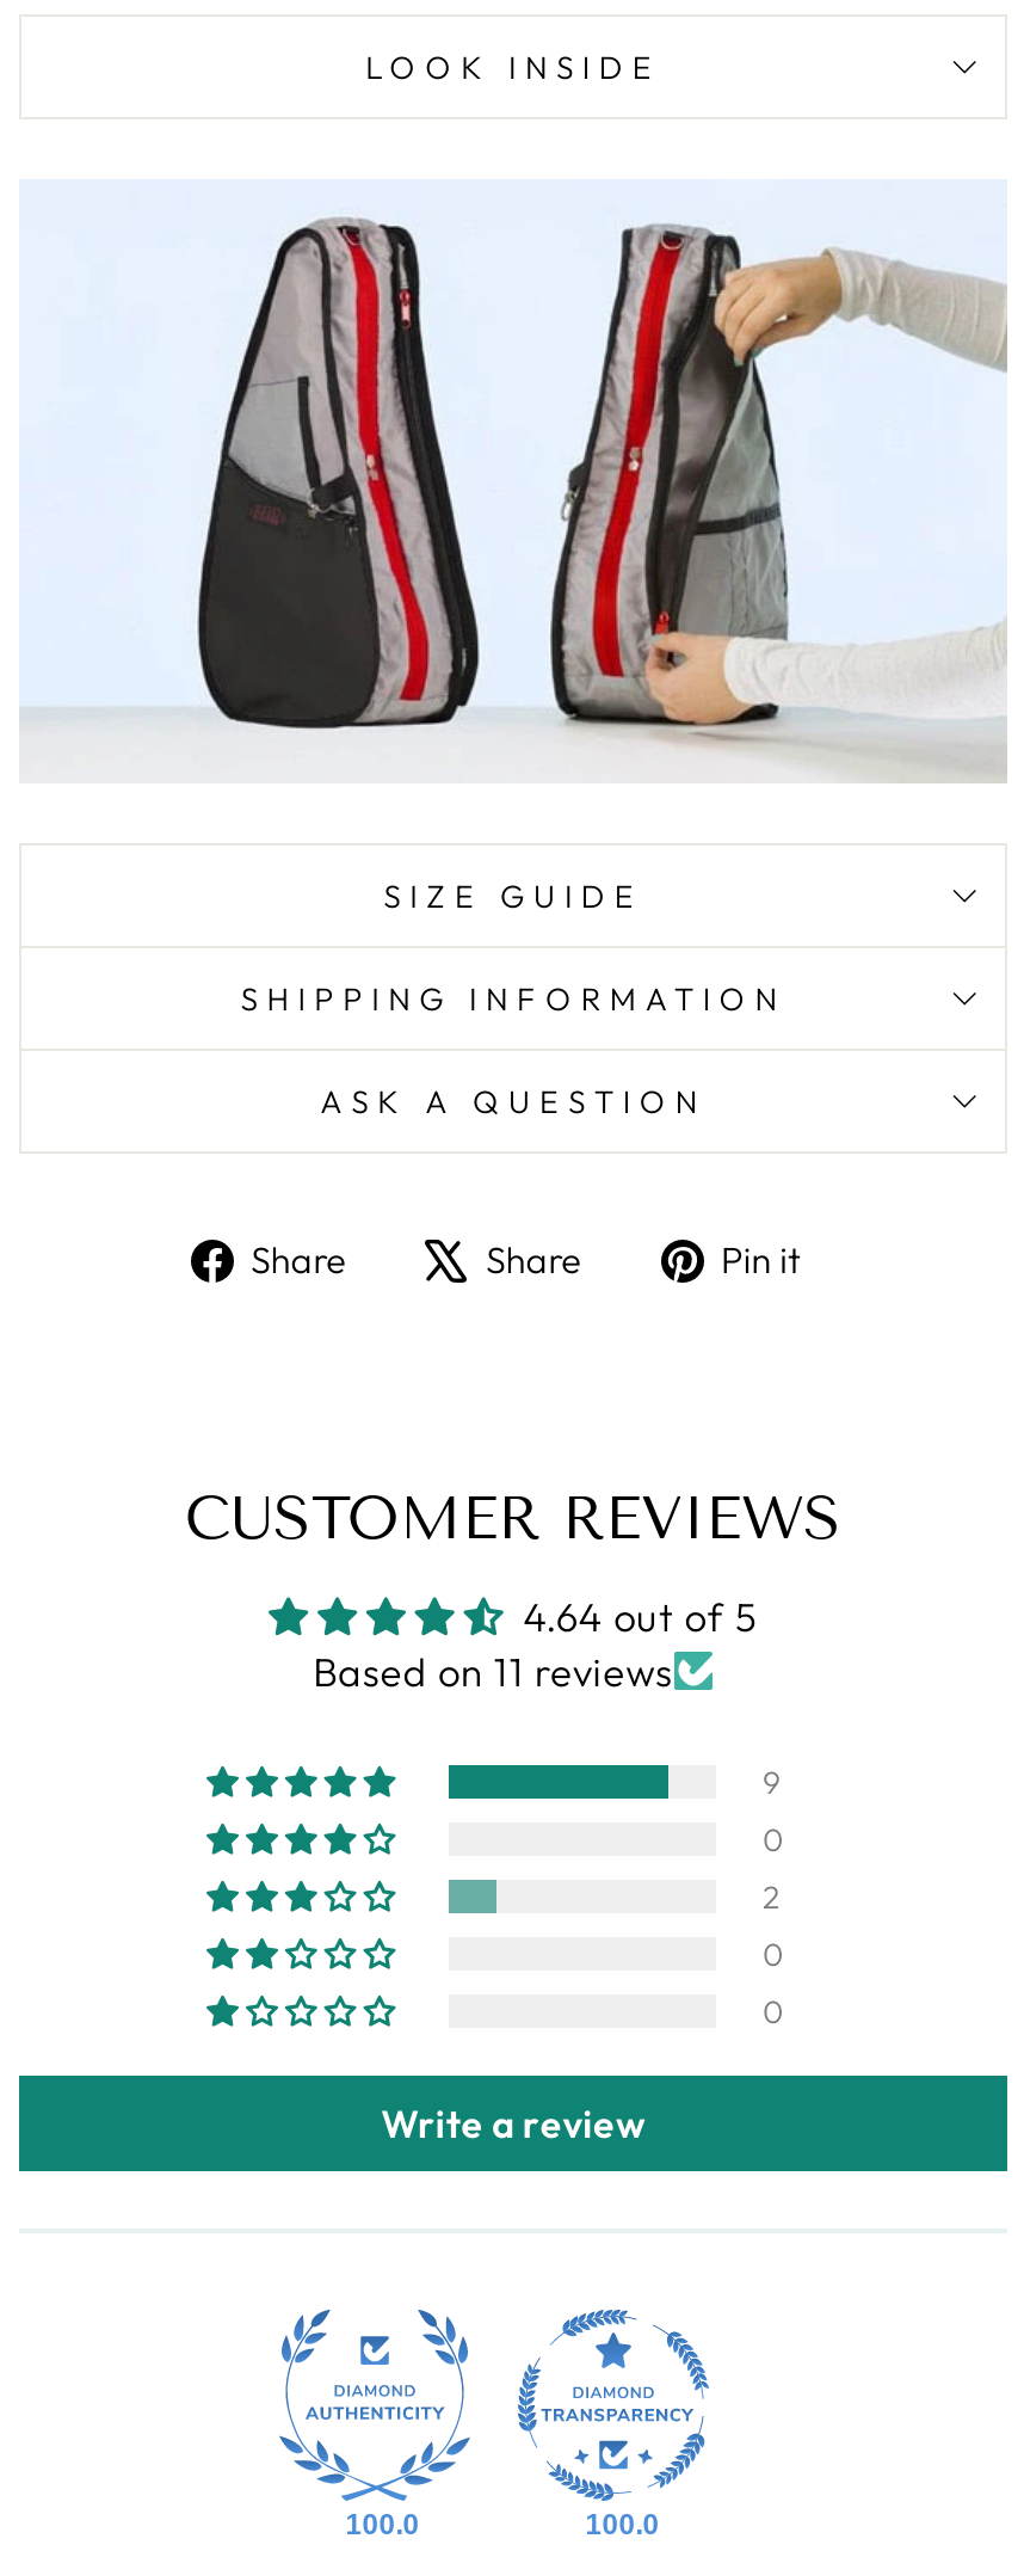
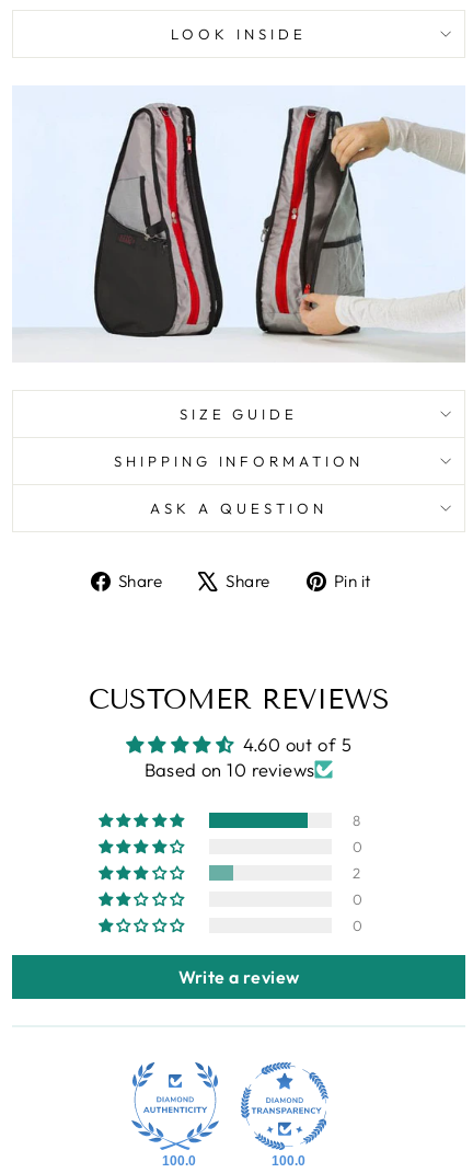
- 4.64 out of 5
+ 4.60 out of 5

- Based on 11 reviews
+ Based on 10 reviews

- 9
+ 8
